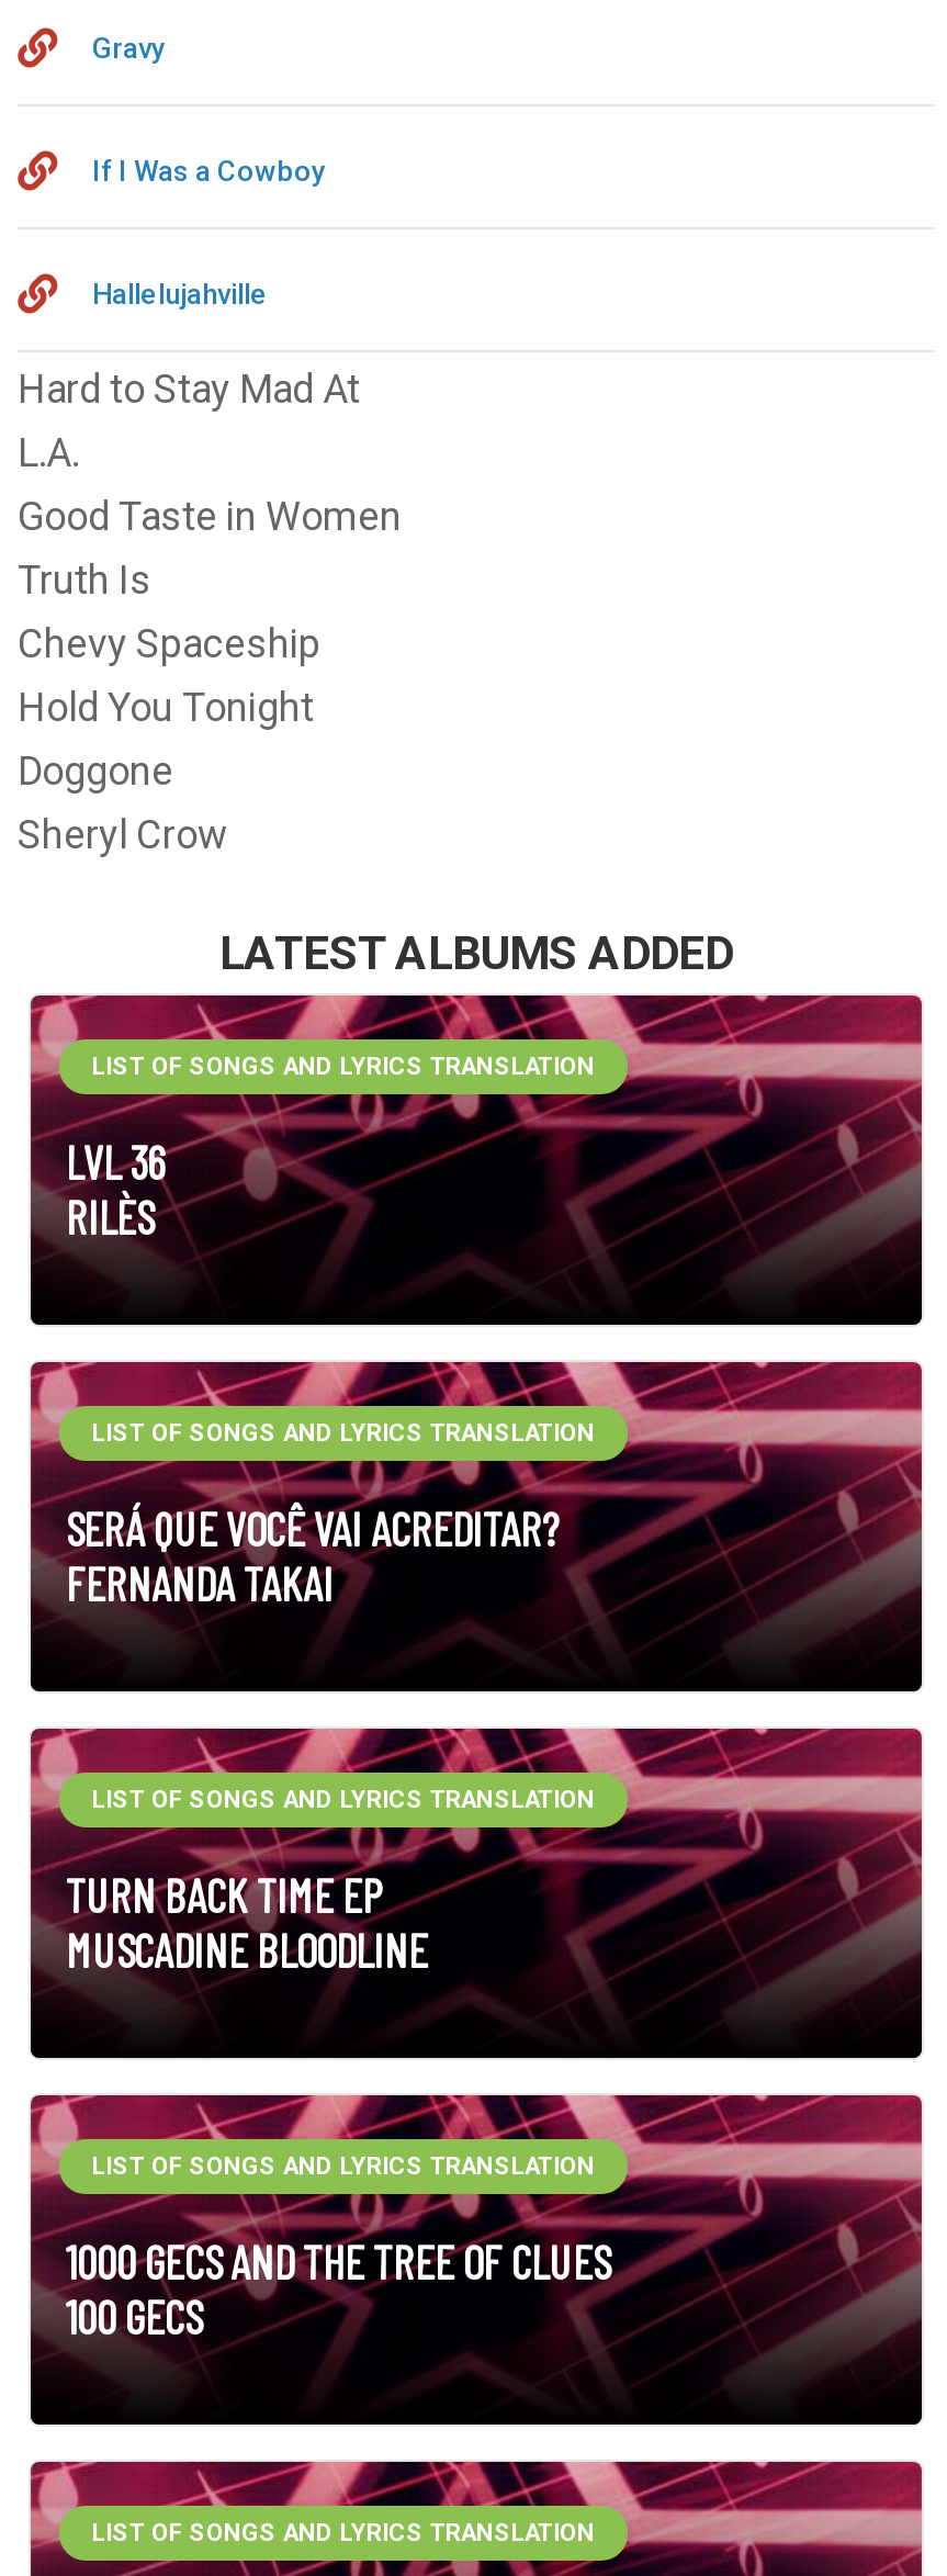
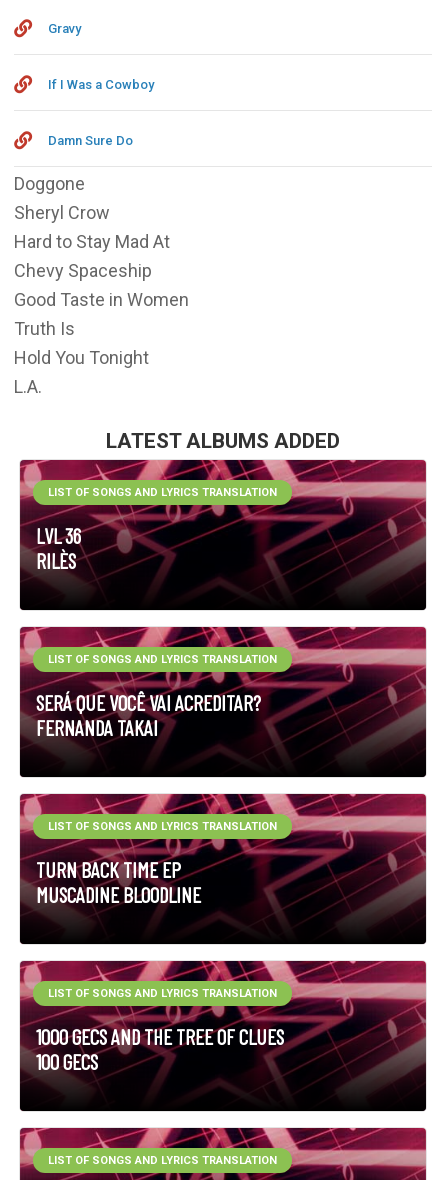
- Hallelujahville
+ Damn Sure Do

moved down: Hard to Stay Mad At | Chevy Spaceship | Good Taste in Women | Truth Is | Hold You Tonight | L.A.

moved up: Doggone | Sheryl Crow
